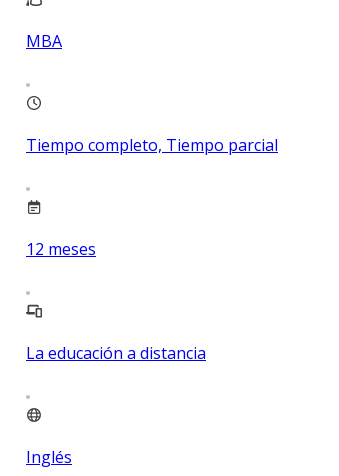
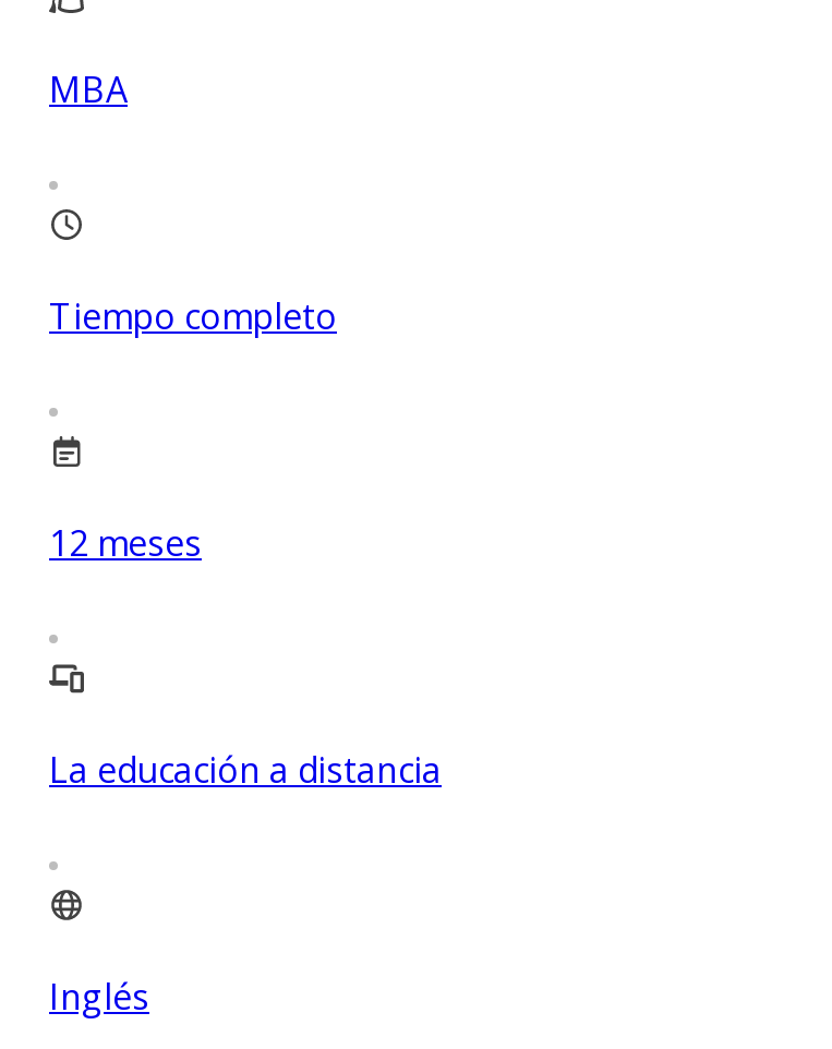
- Tiempo completo, Tiempo parcial
+ Tiempo completo
